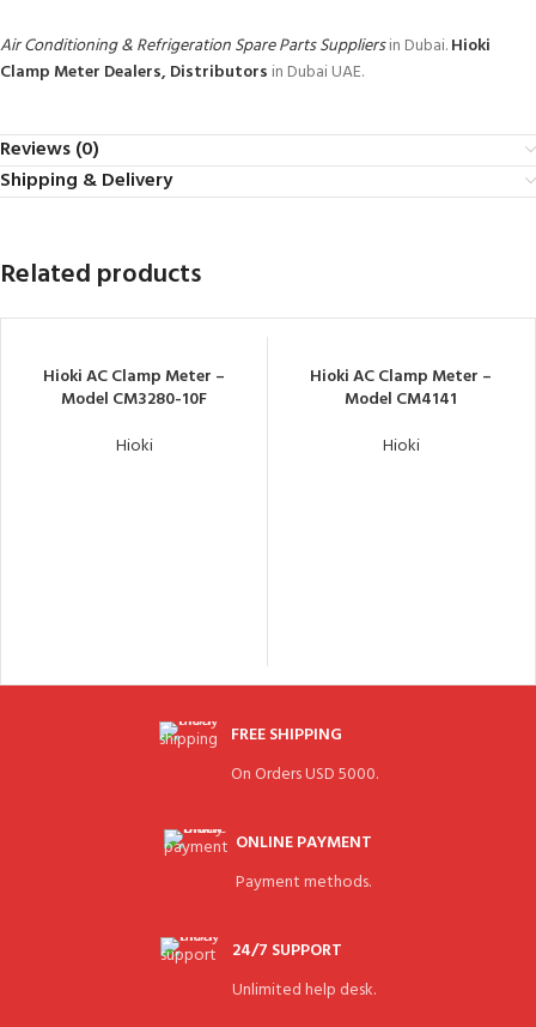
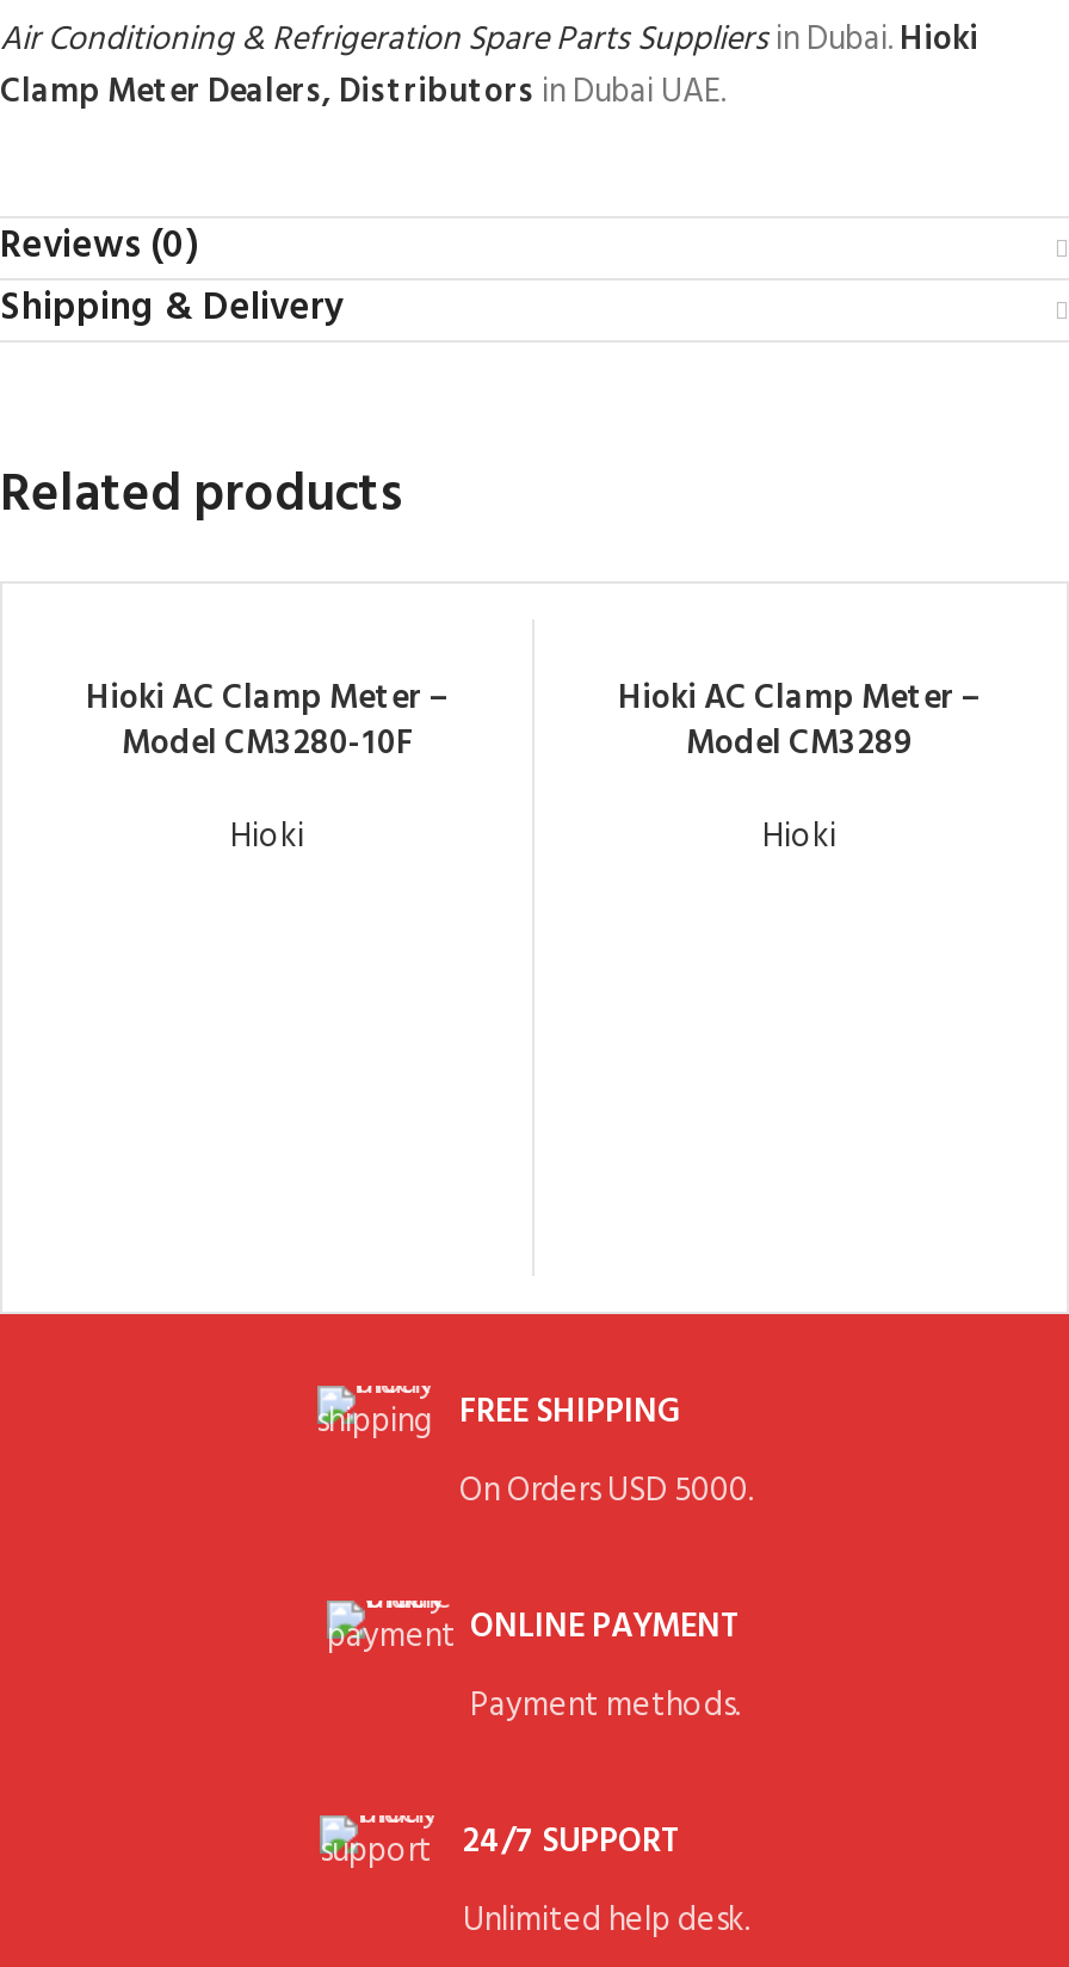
- Model CM4141
+ Model CM3289
